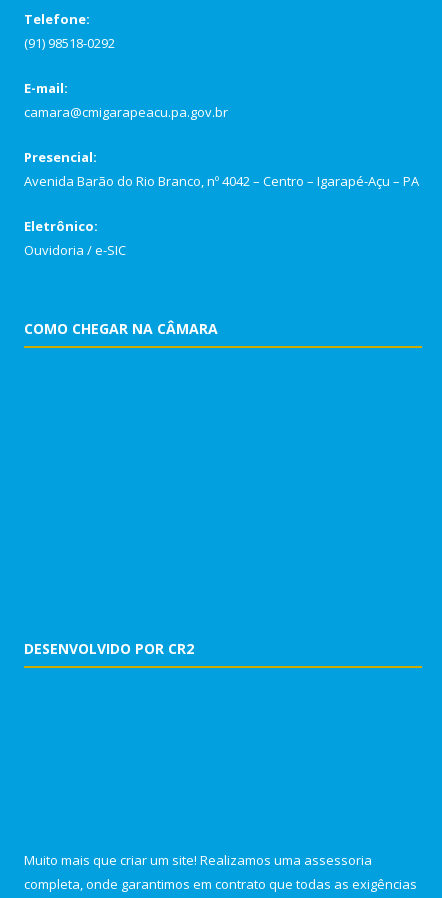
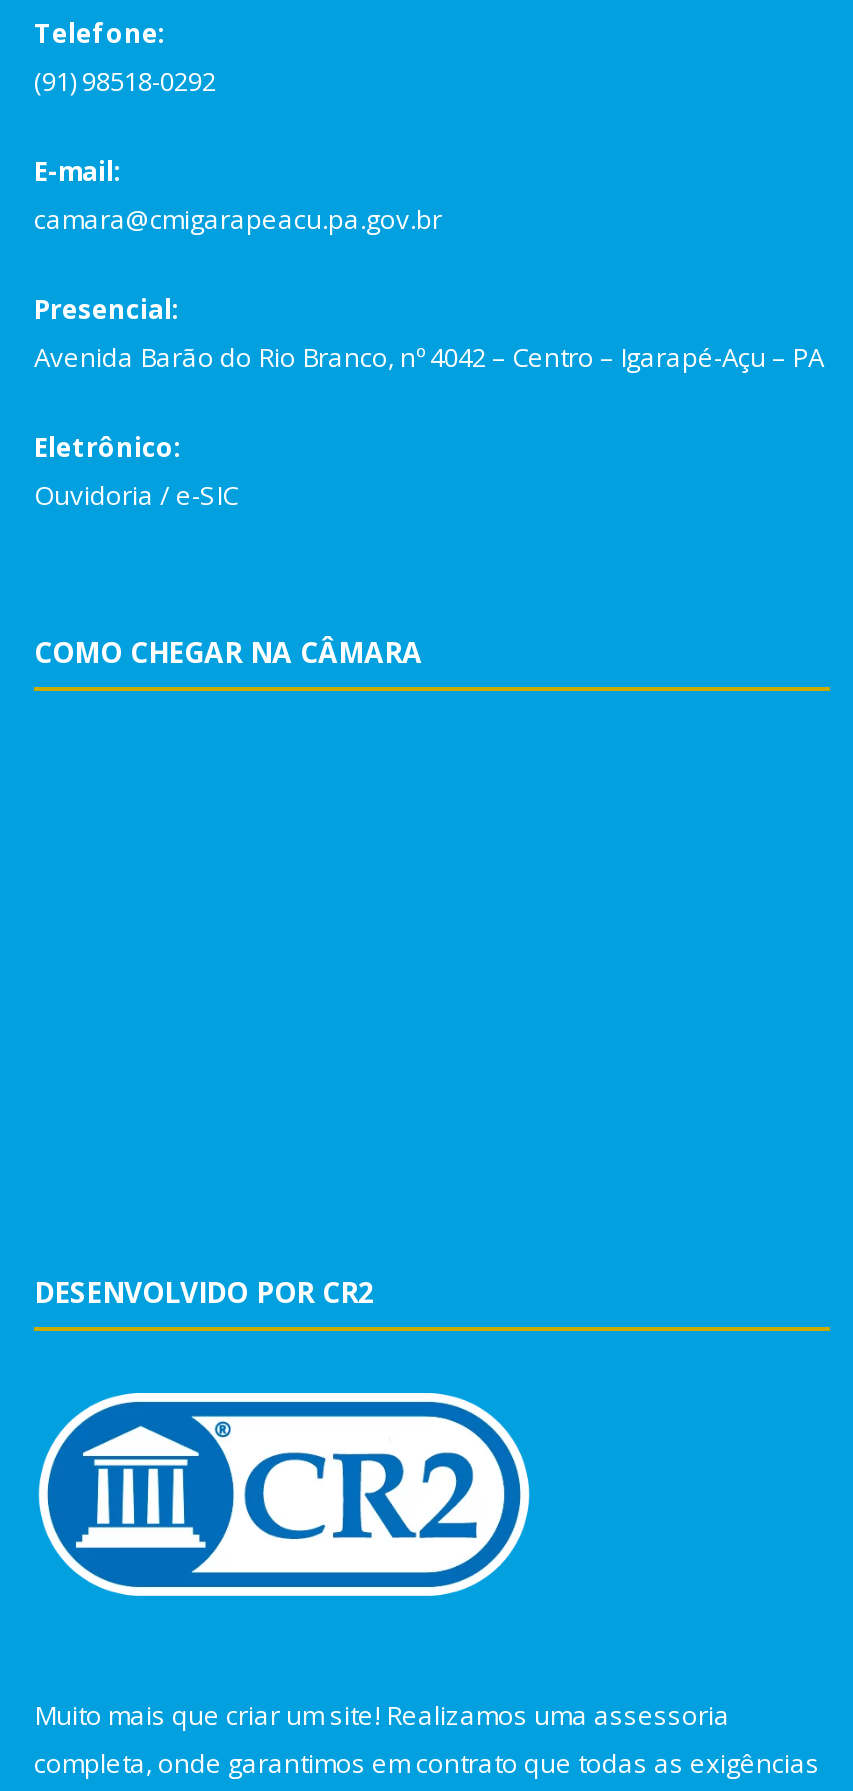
+ [image]
